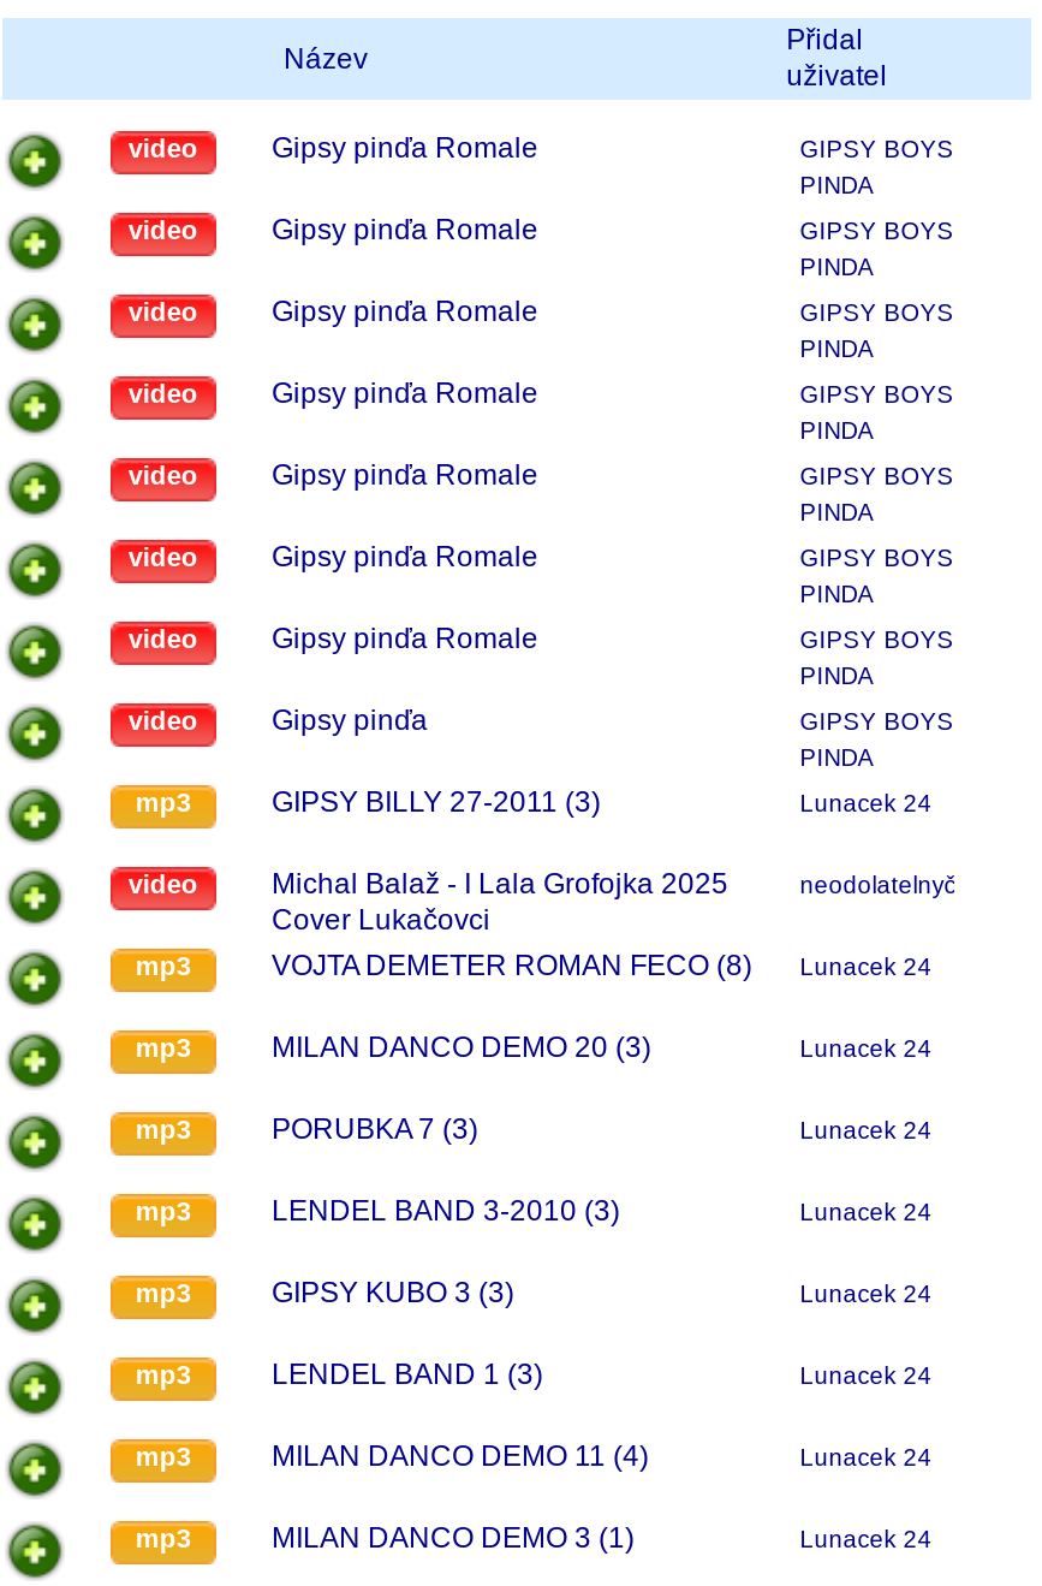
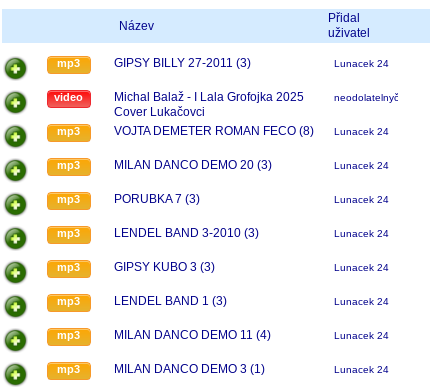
- video
- Gipsy pinďa Romale
- GIPSY BOYS
- PINDA
- video
- Gipsy pinďa Romale
- GIPSY BOYS
- PINDA
- video
- Gipsy pinďa Romale
- GIPSY BOYS
- PINDA
- video
- Gipsy pinďa Romale
- GIPSY BOYS
- PINDA
- video
- Gipsy pinďa Romale
- GIPSY BOYS
- PINDA
- video
- Gipsy pinďa Romale
- GIPSY BOYS
- PINDA
- video
- Gipsy pinďa Romale
- GIPSY BOYS
- PINDA
- video
- Gipsy pinďa
- GIPSY BOYS
- PINDA
